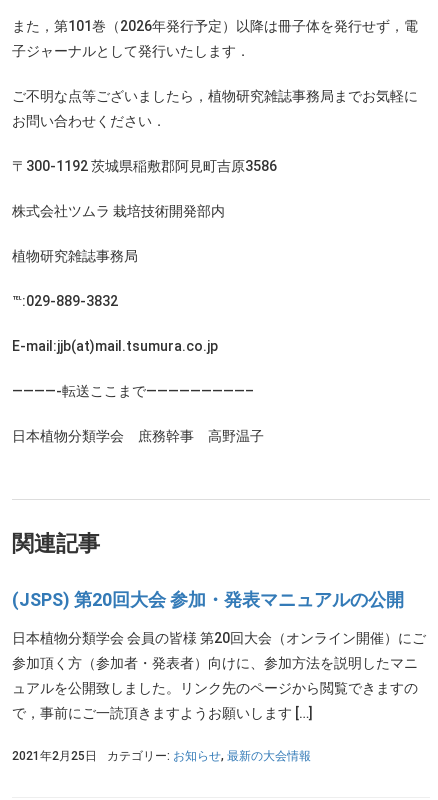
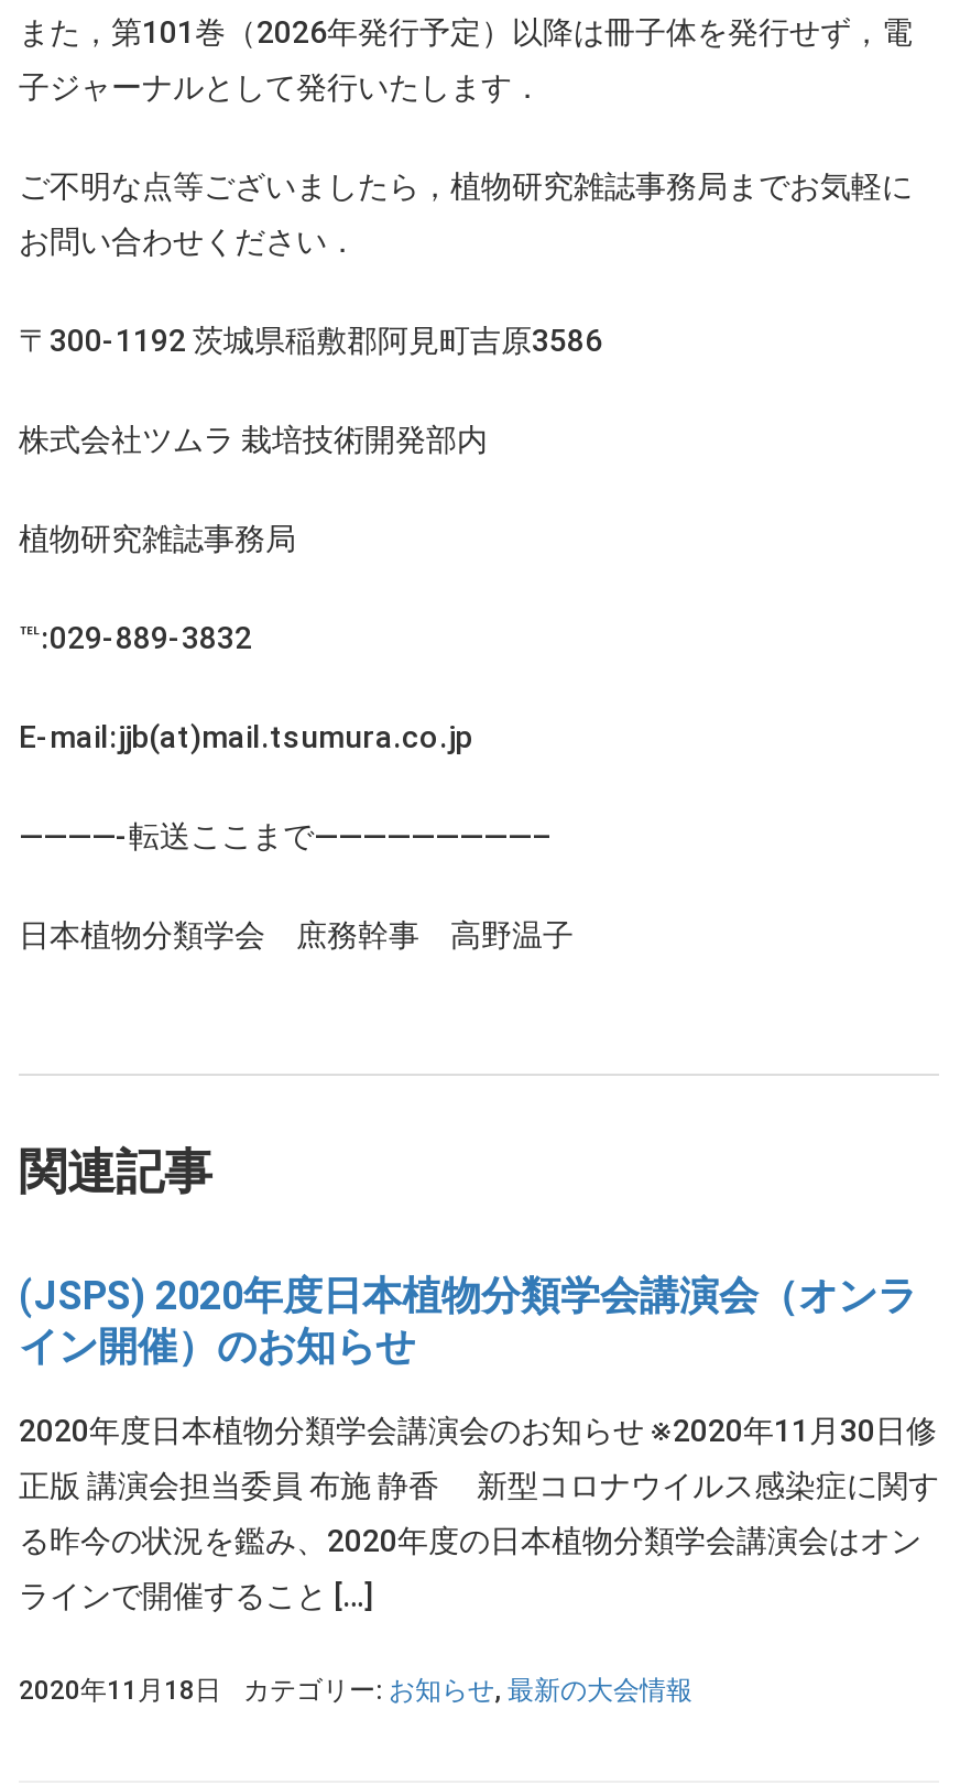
- (JSPS) 第20回大会 参加・発表マニュアルの公開
+ (JSPS) 2020年度日本植物分類学会講演会（オンラ
+ イン開催）のお知らせ

- 日本植物分類学会 会員の皆様 第20回大会（オンライン開催）にご
+ 2020年度日本植物分類学会講演会のお知らせ ※2020年11月30日修

- 参加頂く方（参加者・発表者）向けに、参加方法を説明したマニ
+ 正版 講演会担当委員 布施 静香 新型コロナウイルス感染症に関す

- ュアルを公開致しました。リンク先のページから閲覧できますの
+ る昨今の状況を鑑み、2020年度の日本植物分類学会講演会はオン

- で，事前にご一読頂きますようお願いします […]
+ ラインで開催すること […]

- 2021年2月25日 カテゴリー:お知らせ,最新の大会情報
+ 2020年11月18日 カテゴリー:お知らせ,最新の大会情報
